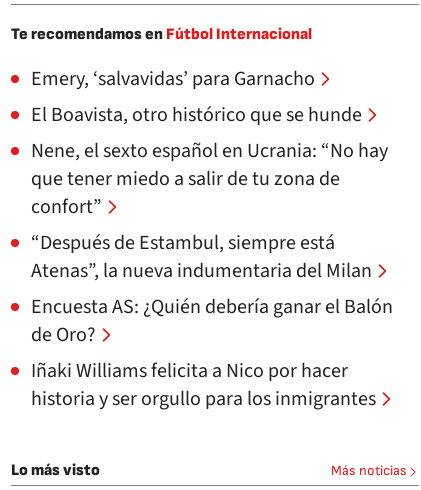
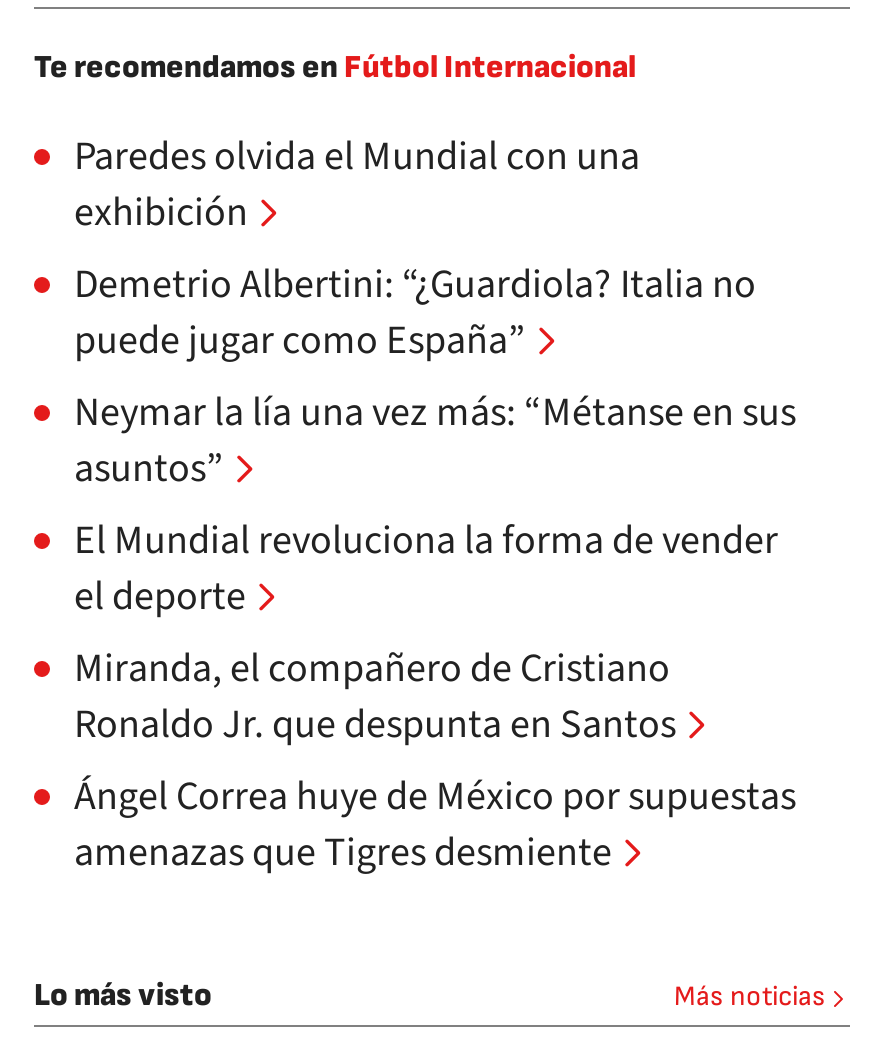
- Emery, ‘salvavidas’ para Garnacho
- El Boavista, otro histórico que se hunde
- Nene, el sexto español en Ucrania: “No hay
- que tener miedo a salir de tu zona de
- confort”
- “Después de Estambul, siempre está
- Atenas”, la nueva indumentaria del Milan
- Encuesta AS: ¿Quién debería ganar el Balón
- de Oro?
- Iñaki Williams felicita a Nico por hacer
- historia y ser orgullo para los inmigrantes
+ Paredes olvida el Mundial con una
+ exhibición
+ Demetrio Albertini: “¿Guardiola? Italia no
+ puede jugar como España”
+ Neymar la lía una vez más: “Métanse en sus
+ asuntos”
+ El Mundial revoluciona la forma de vender
+ el deporte
+ Miranda, el compañero de Cristiano
+ Ronaldo Jr. que despunta en Santos
+ Ángel Correa huye de México por supuestas
+ amenazas que Tigres desmiente
